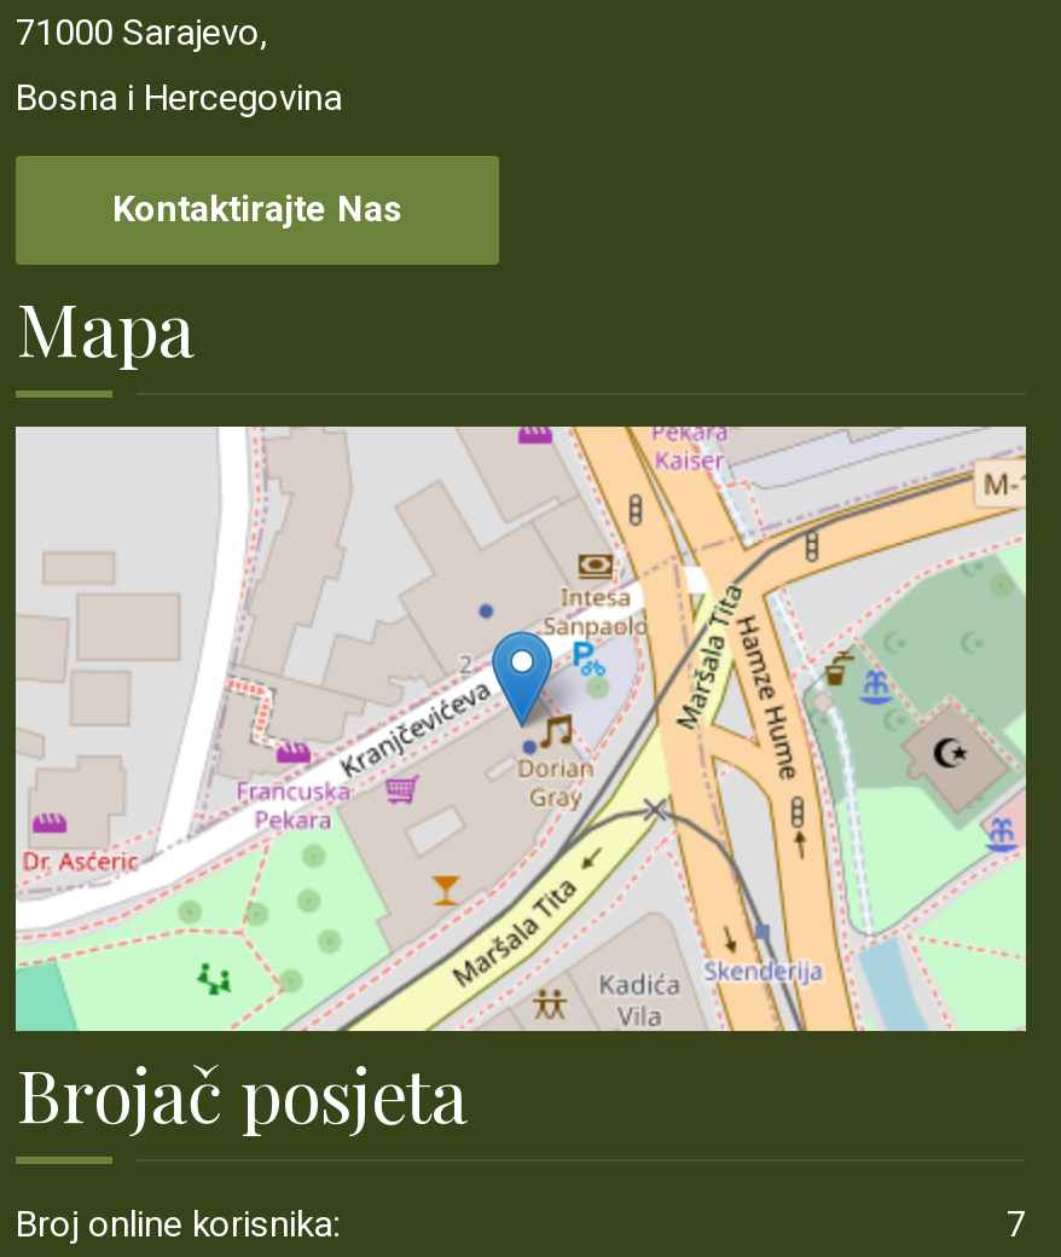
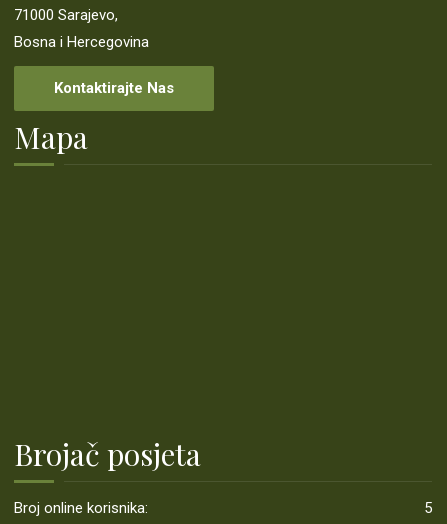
- [image]

- 7
+ 5
